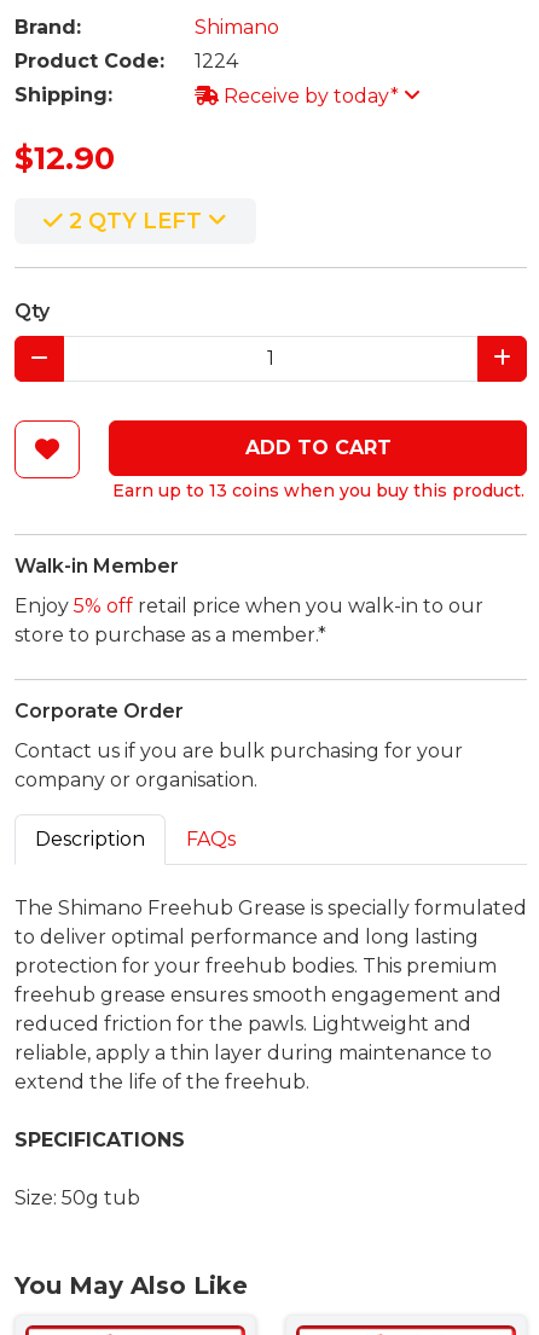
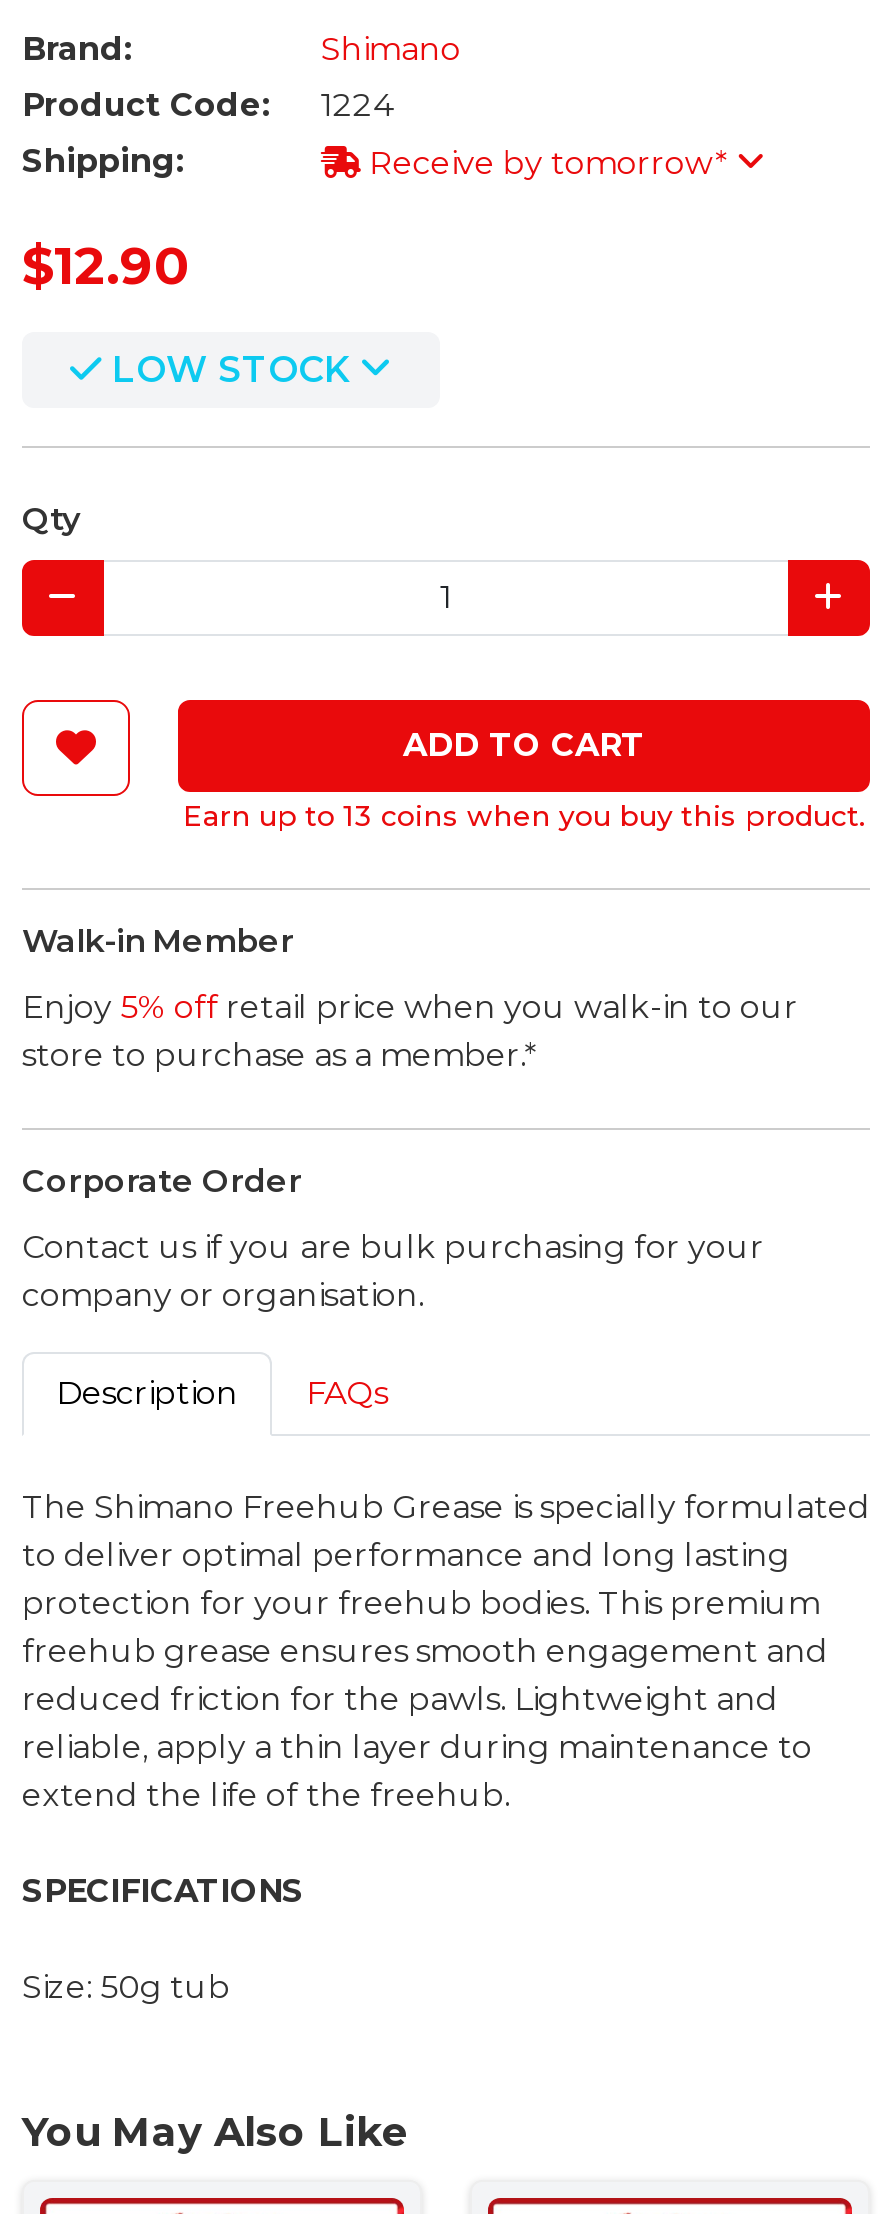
- Receive by today*
+ Receive by tomorrow*

- 2 QTY LEFT
+ LOW STOCK
